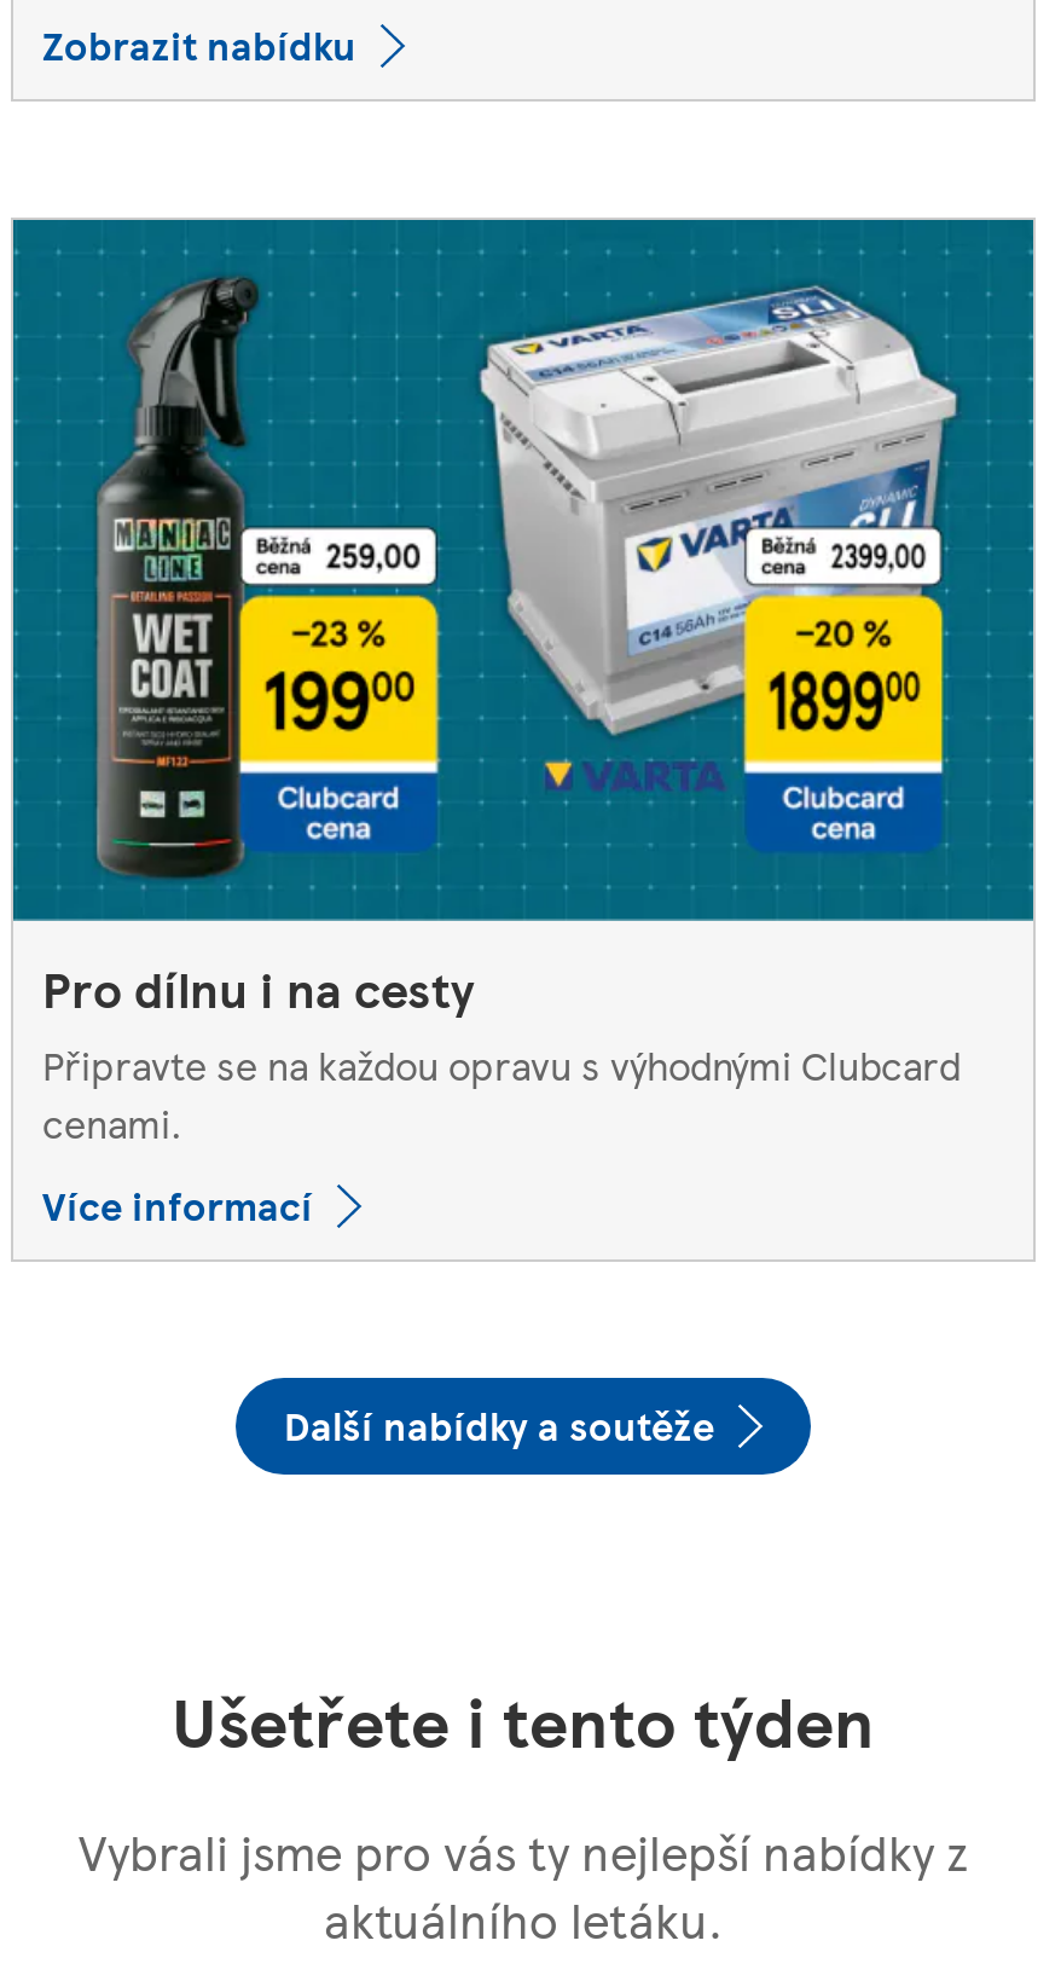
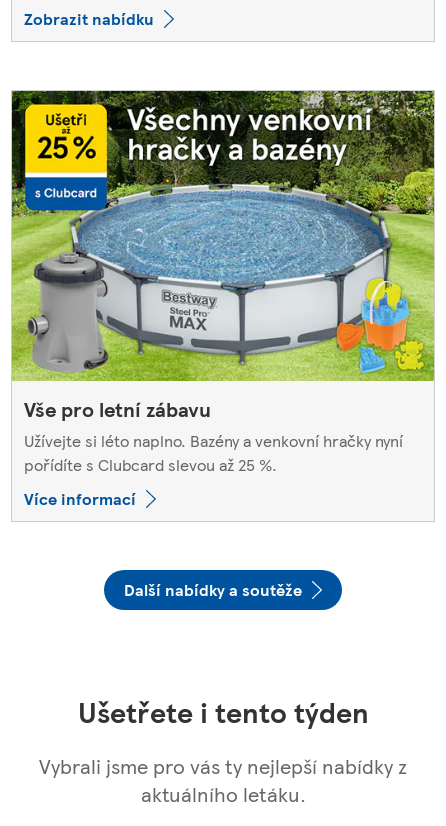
- [image]
- Pro dílnu i na cesty
- Připravte se na každou opravu s výhodnými Clubcard
- cenami.
+ [image]
+ Vše pro letní zábavu
+ Užívejte si léto naplno. Bazény a venkovní hračky nyní
+ pořídíte s Clubcard slevou až 25 %.
